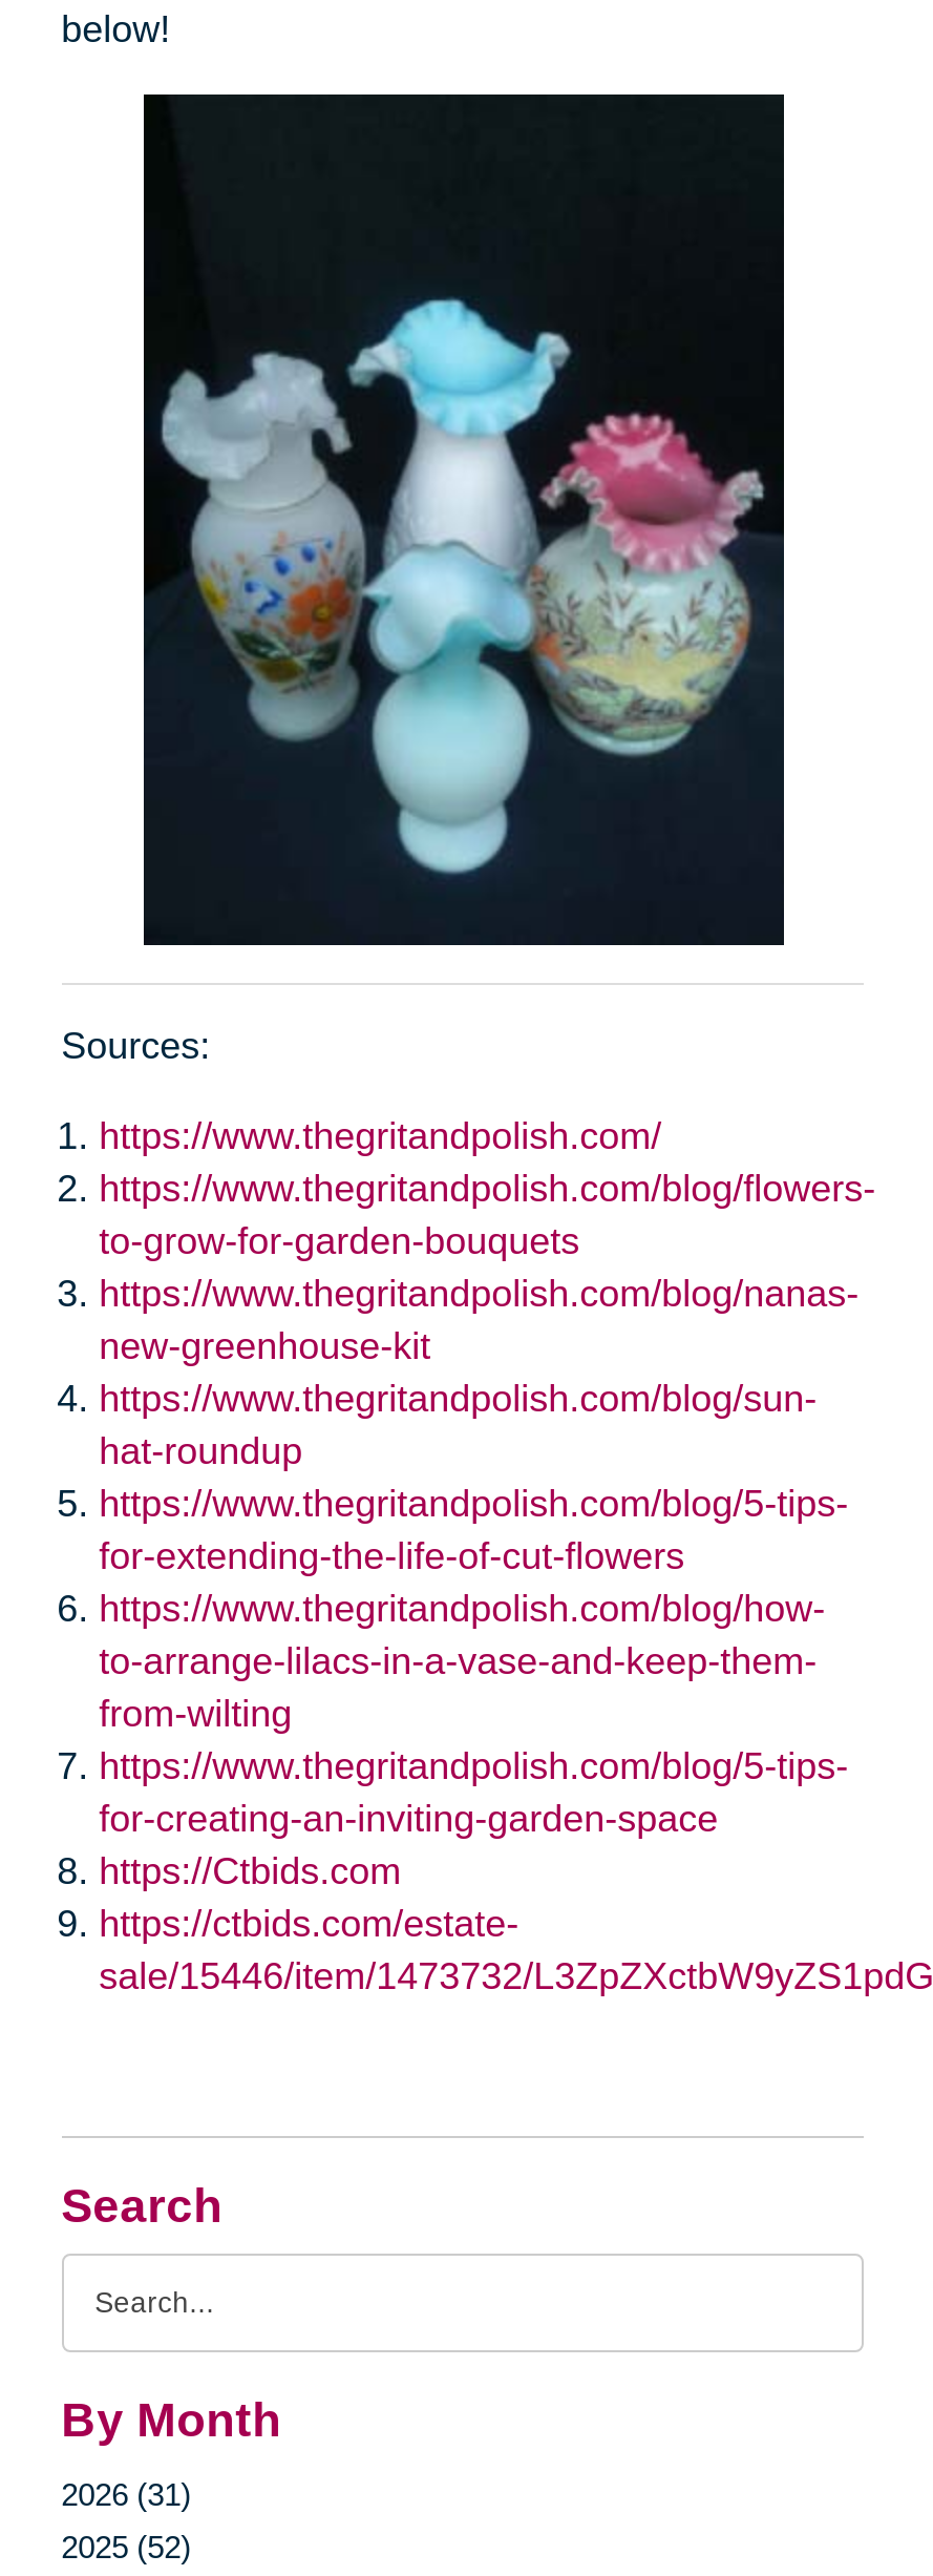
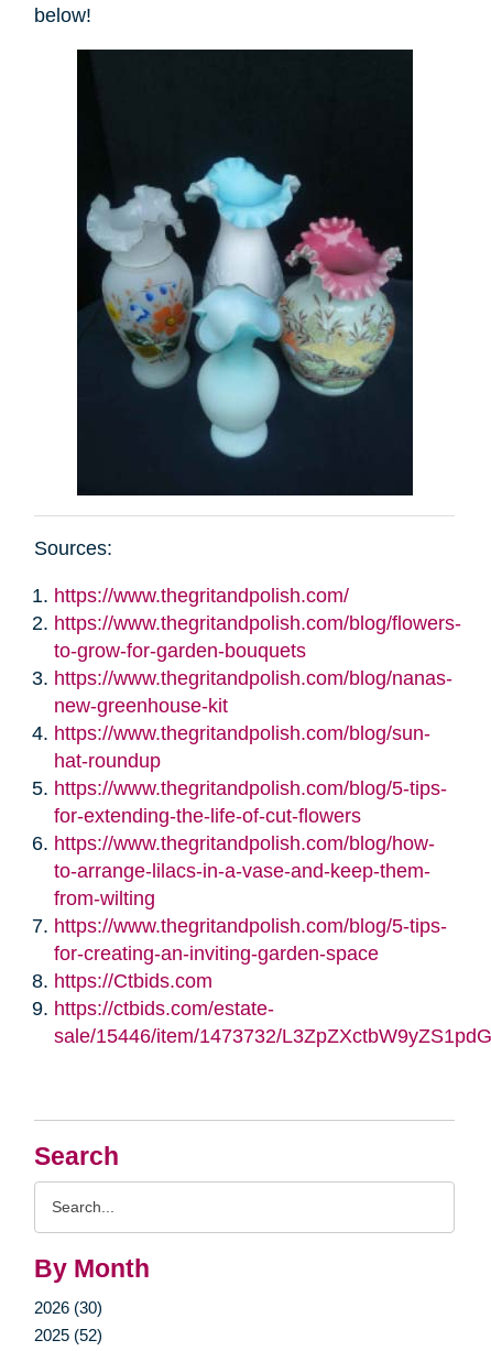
- 2026 (31)
+ 2026 (30)
